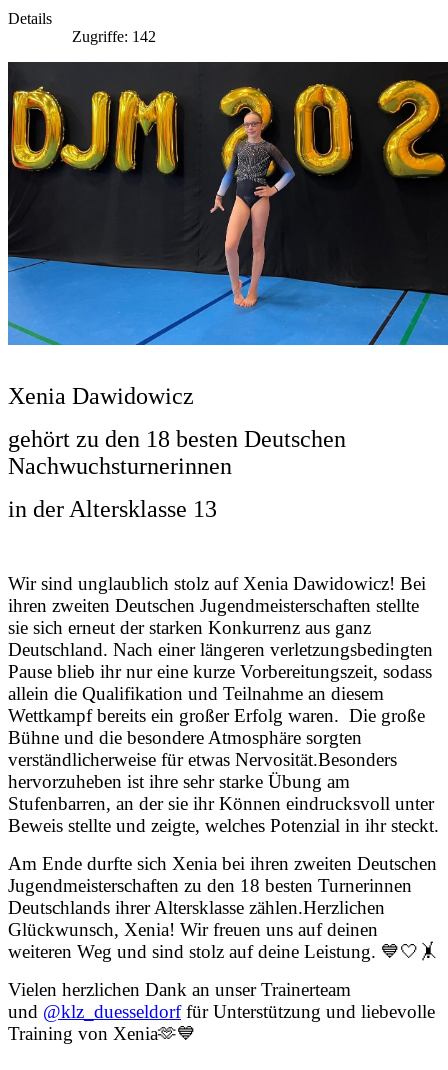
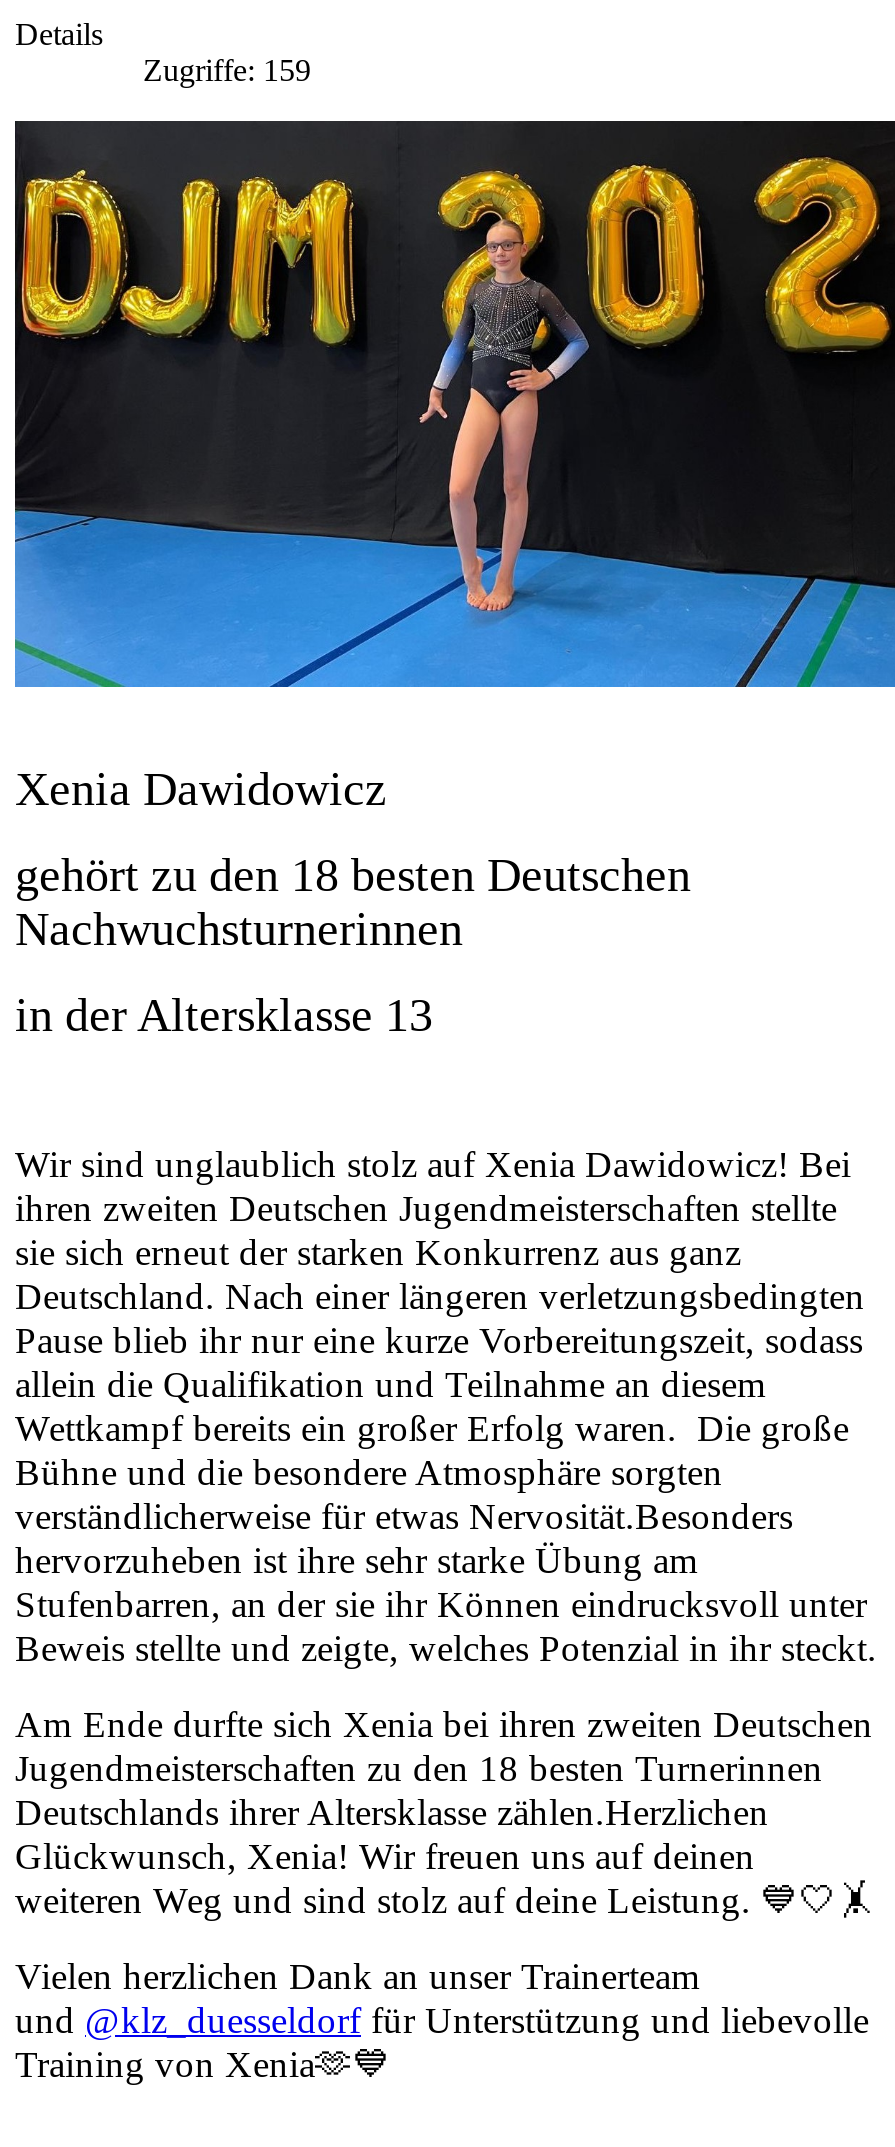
- Zugriffe: 142
+ Zugriffe: 159
